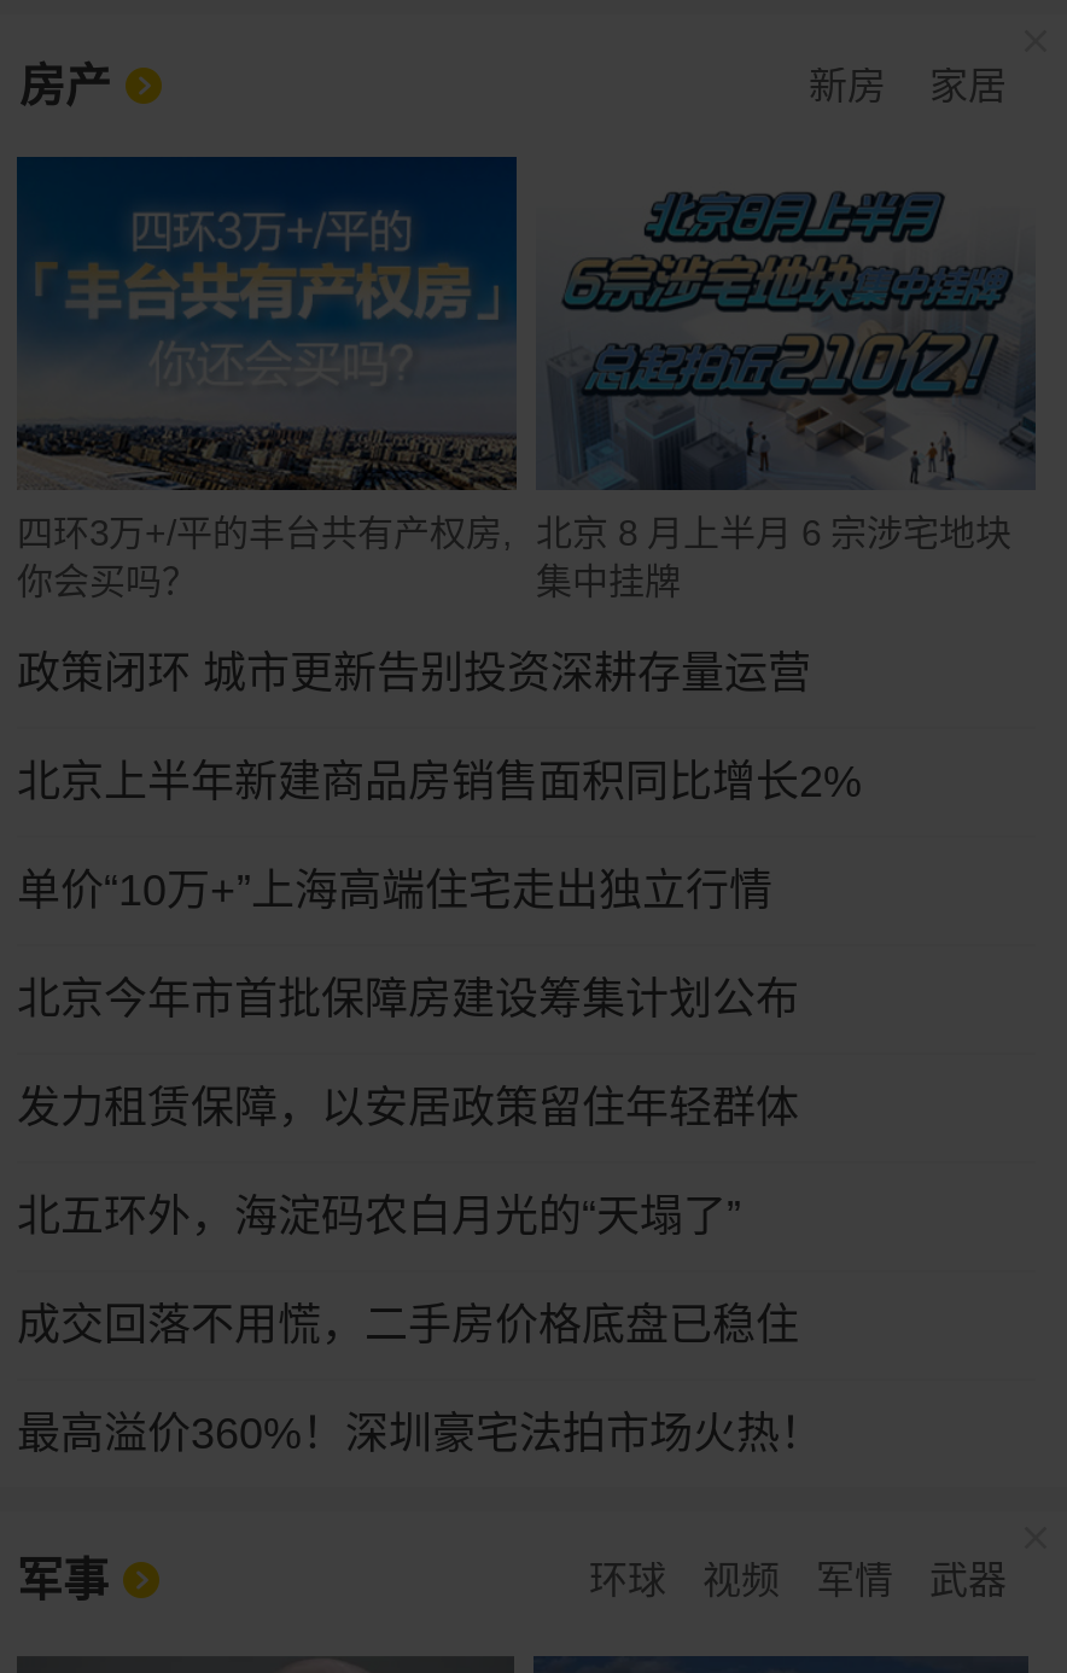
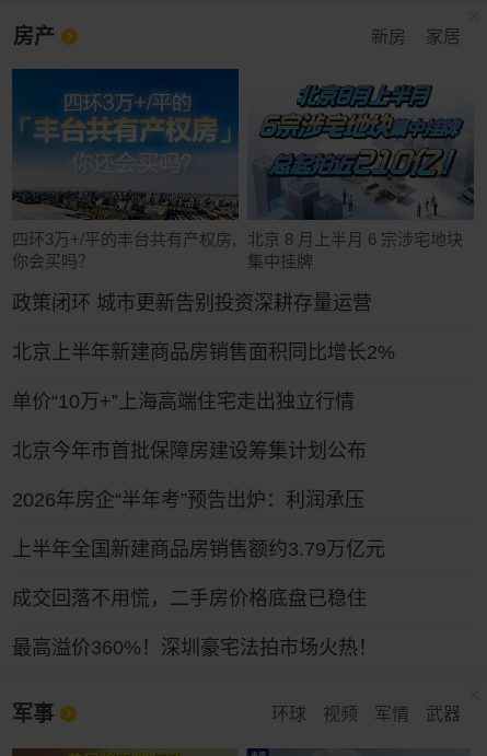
- 发力租赁保障，以安居政策留住年轻群体
+ 2026年房企“半年考”预告出炉：利润承压

- 北五环外，海淀码农白月光的“天塌了”
+ 上半年全国新建商品房销售额约3.79万亿元
